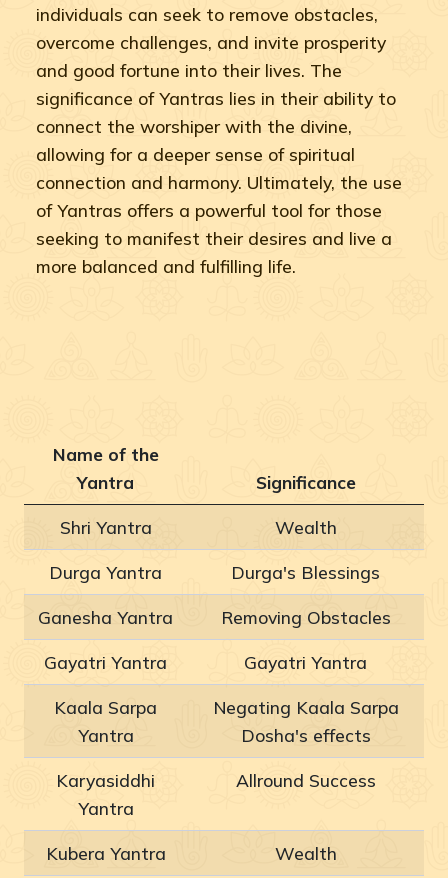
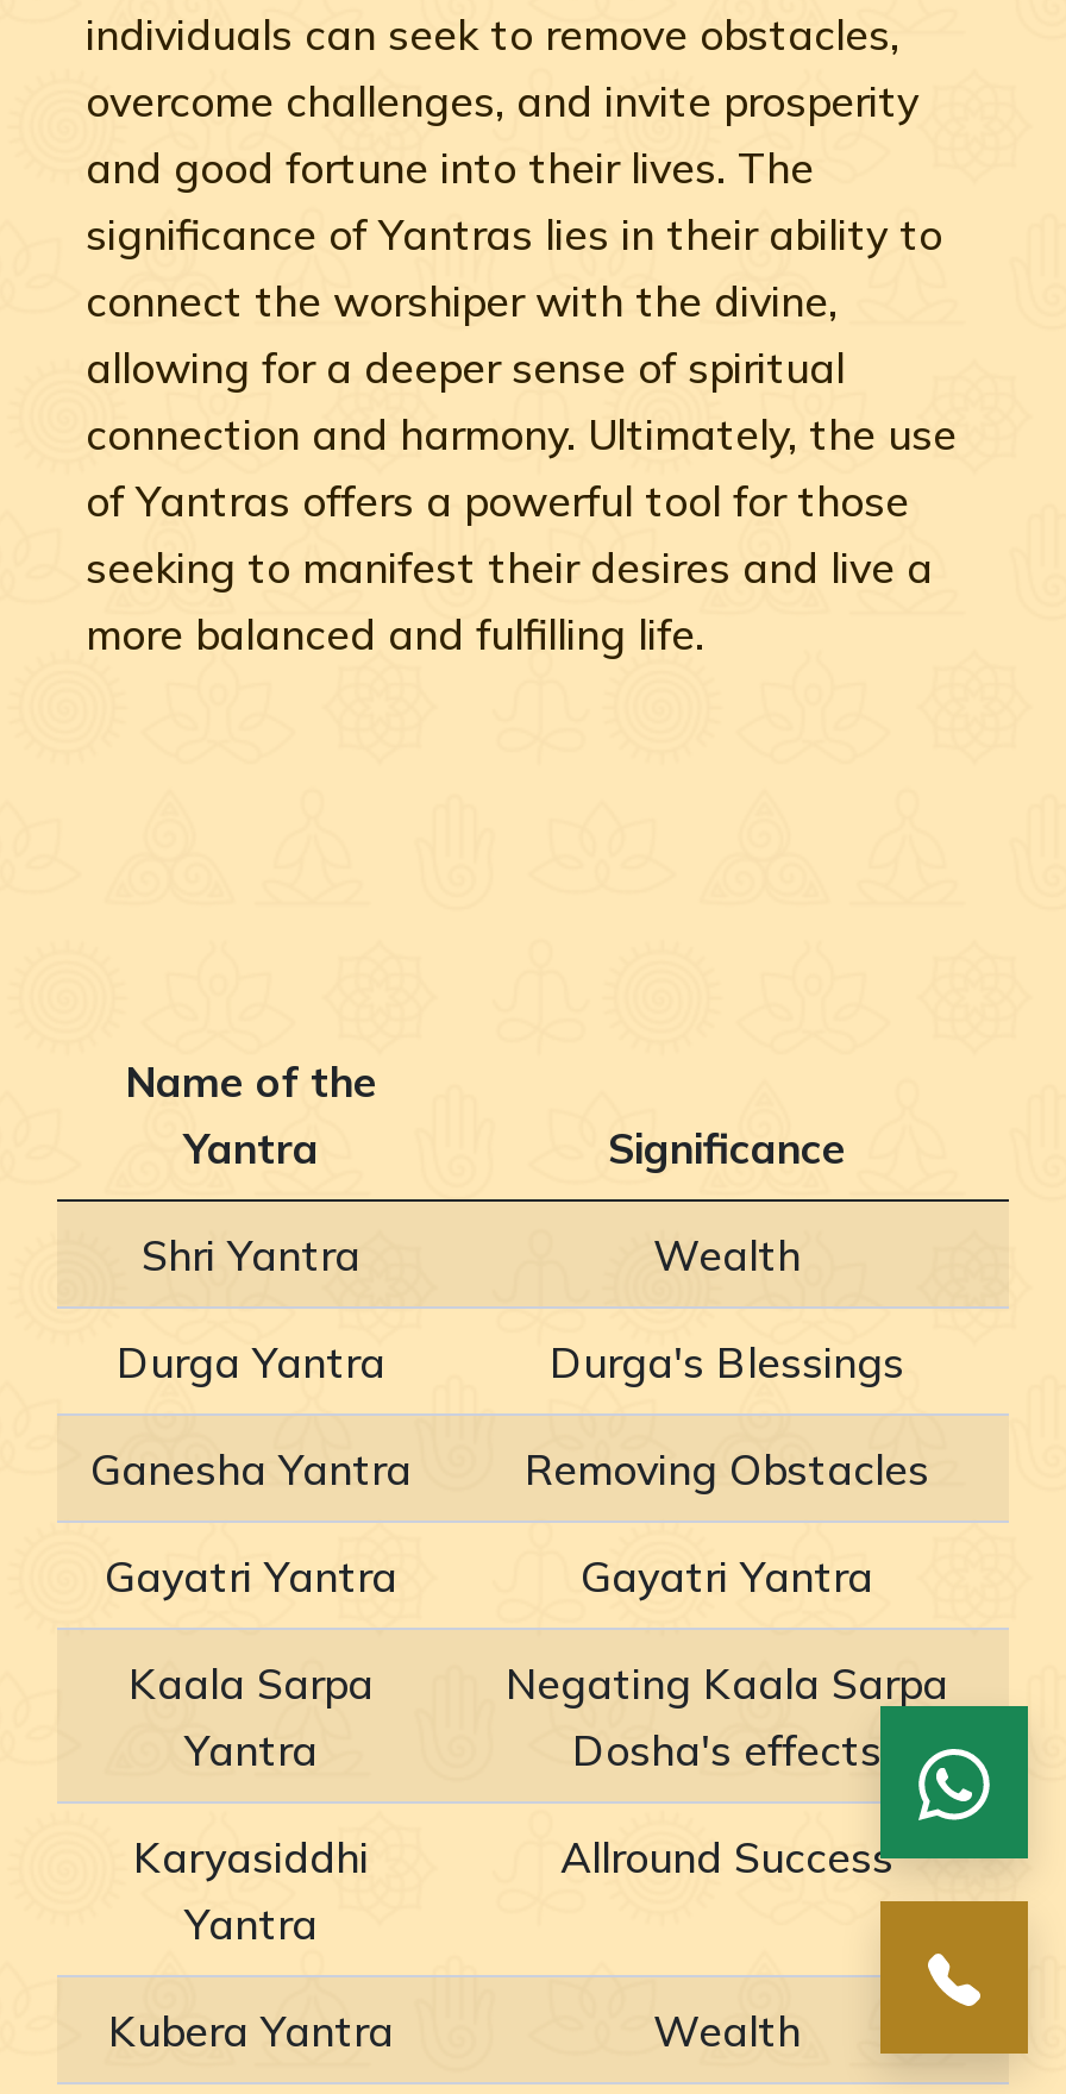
+ [image]

+ [image]
